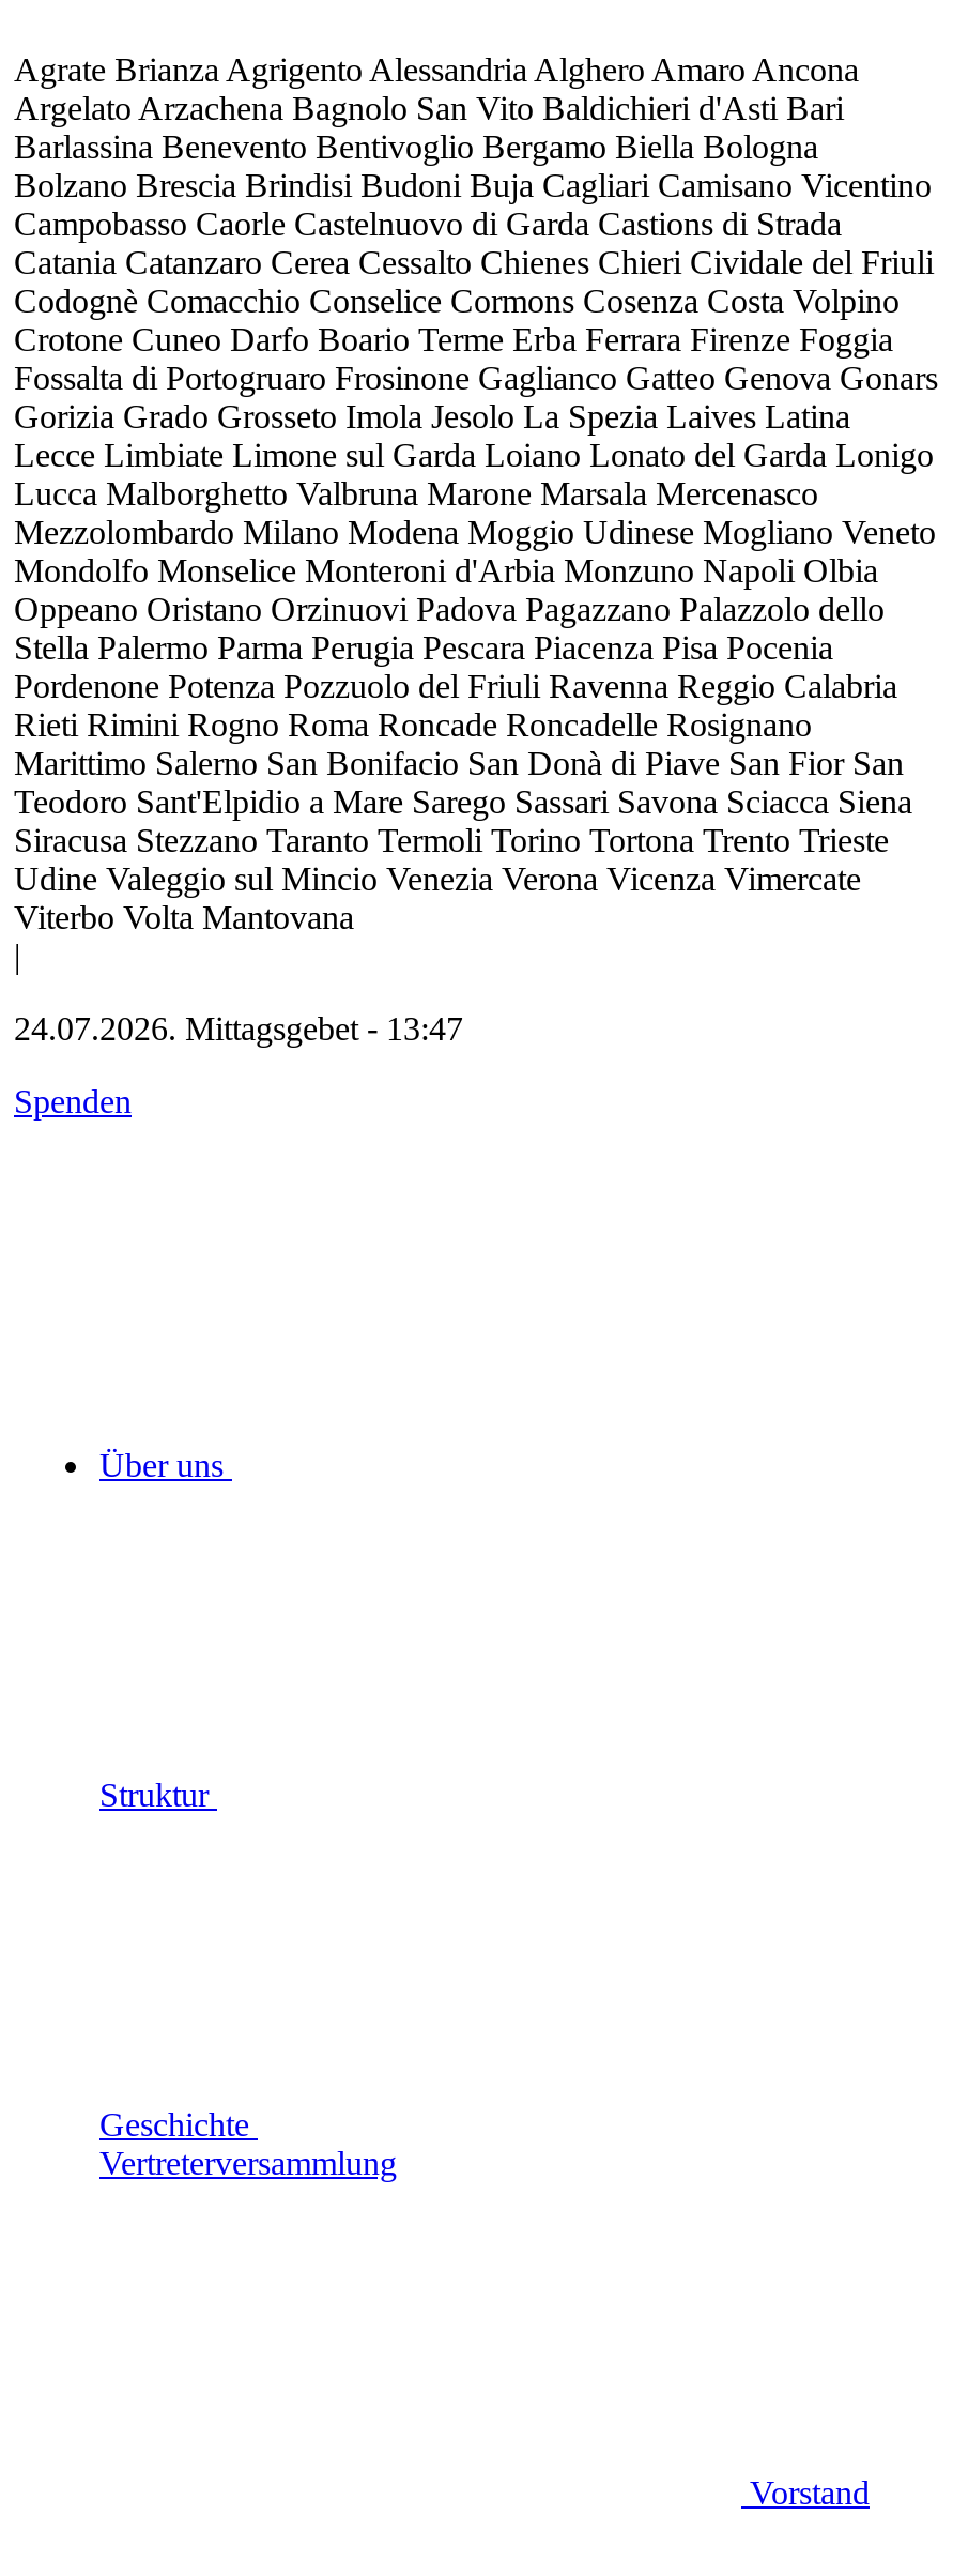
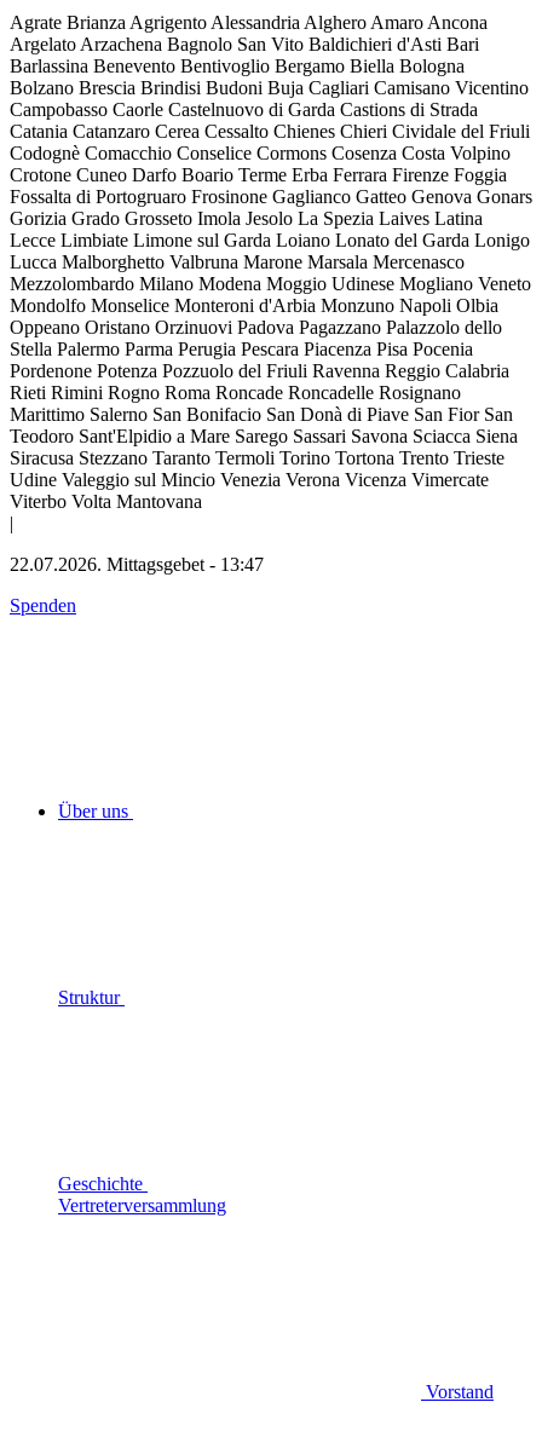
- 24.07.2026. Mittagsgebet - 13:47
+ 22.07.2026. Mittagsgebet - 13:47
